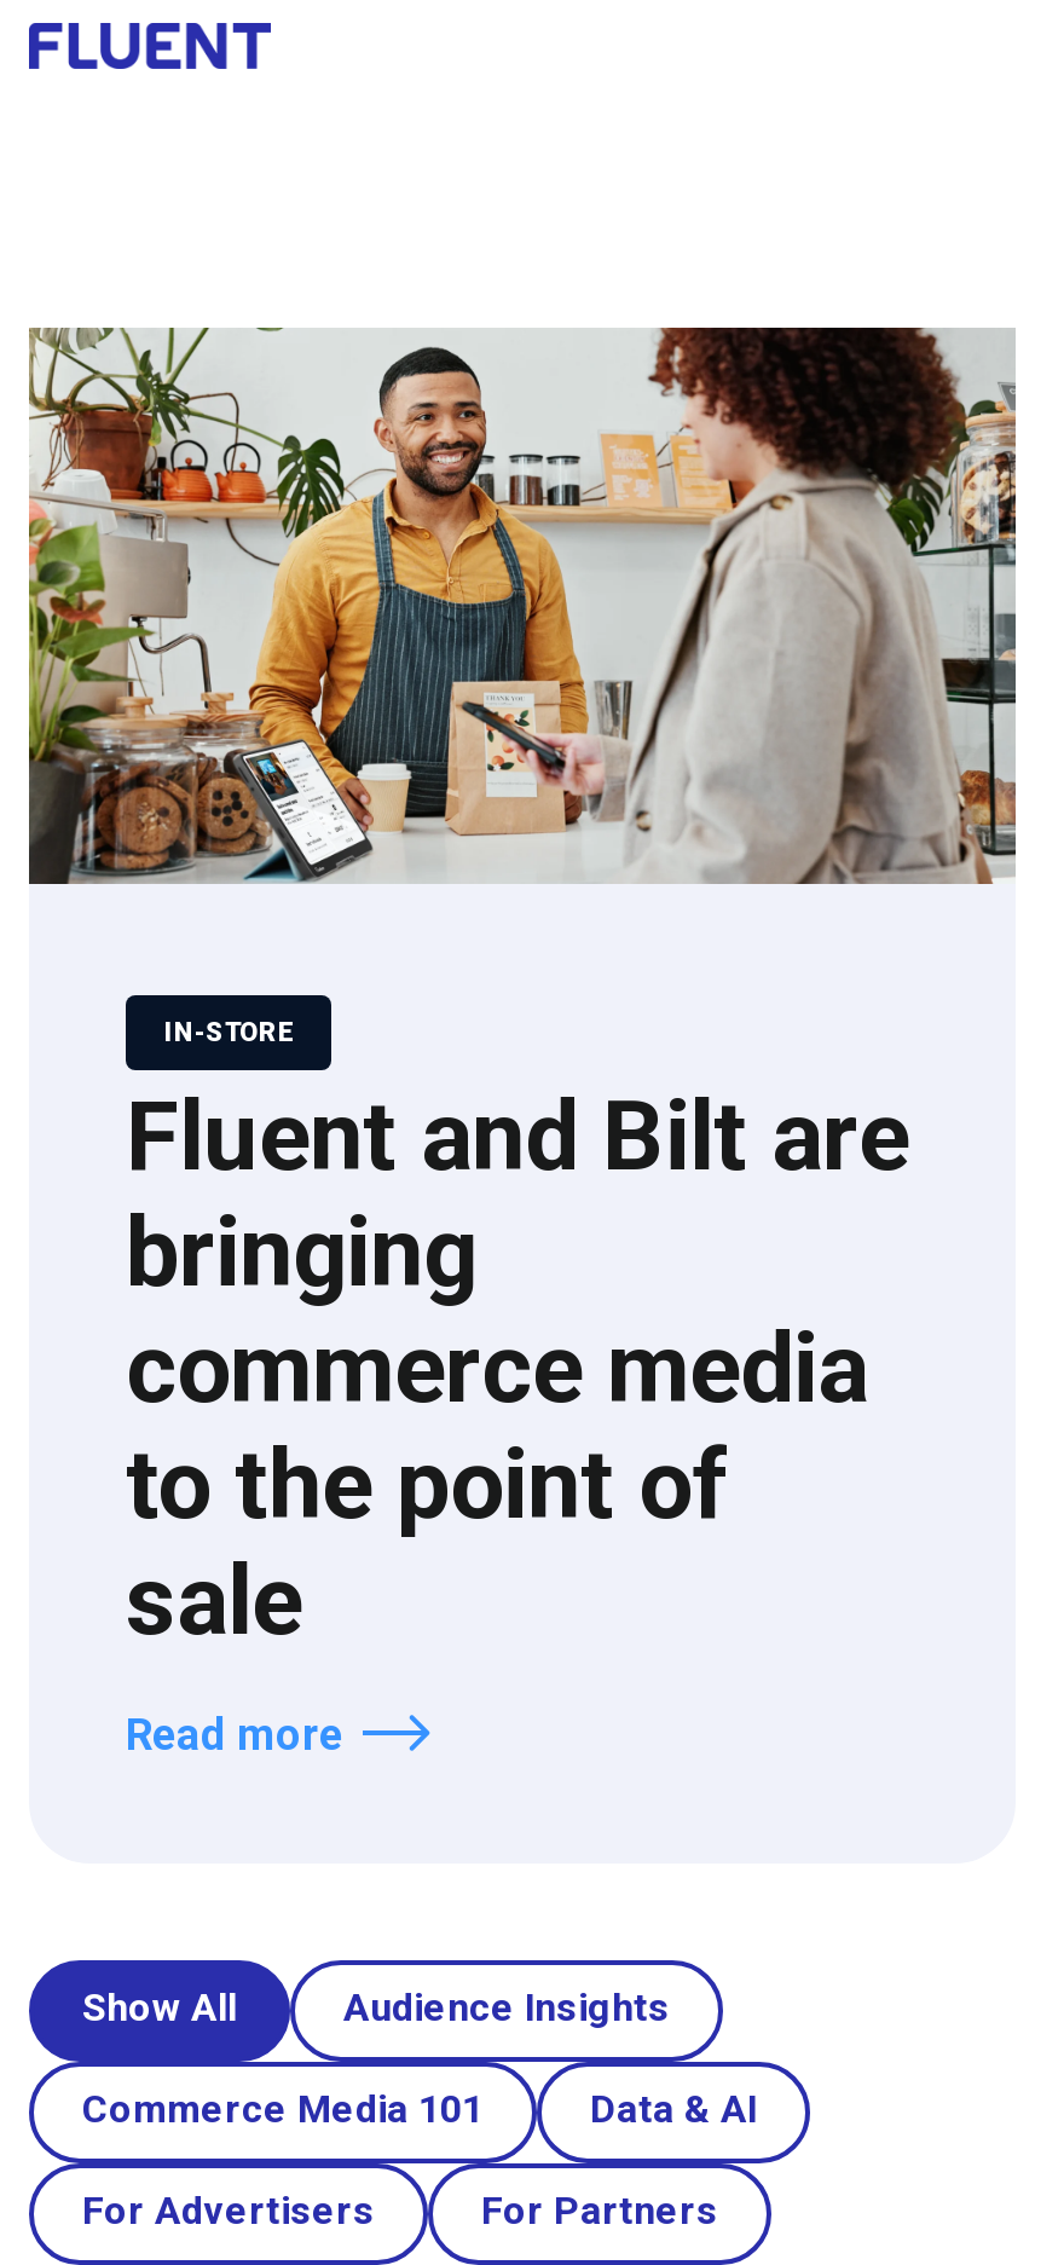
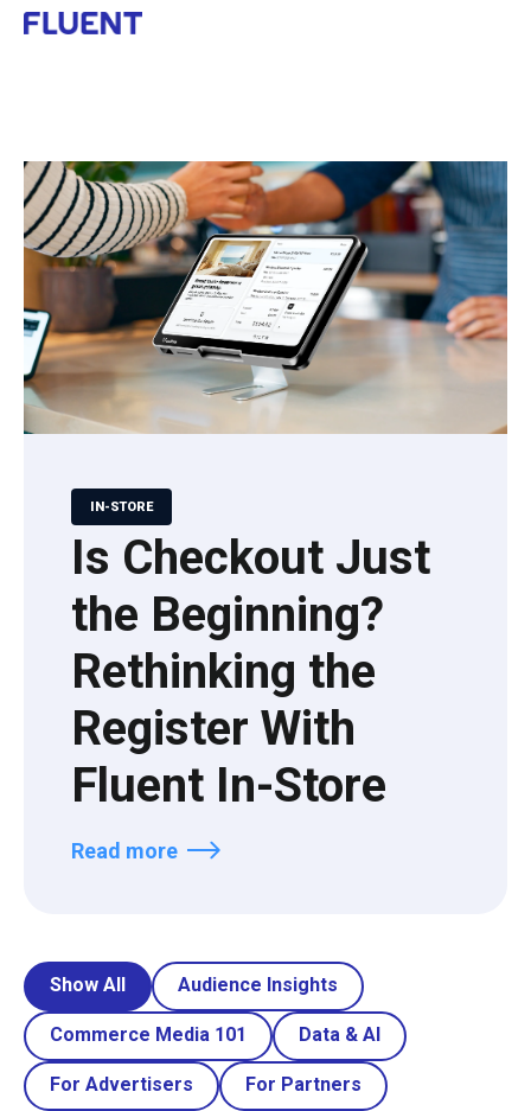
- [image]
+ [image]

- Fluent and Bilt are
- bringing
- commerce media
- to the point of
- sale
+ Is Checkout Just
+ the Beginning?
+ Rethinking the
+ Register With
+ Fluent In-Store
